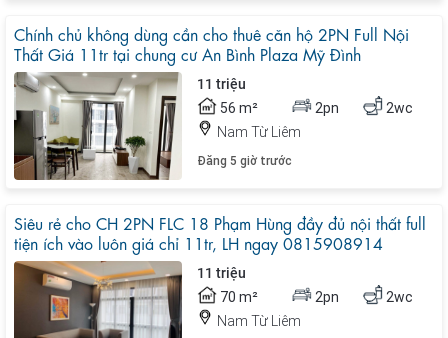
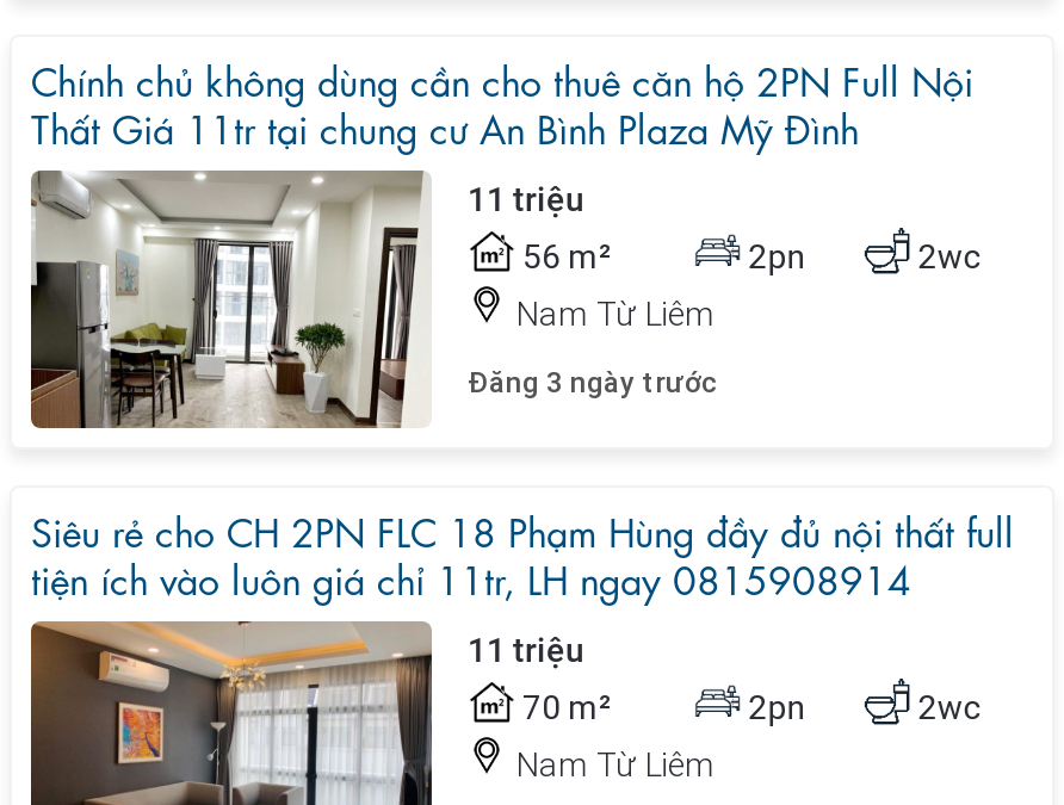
- Đăng 5 giờ trước
+ Đăng 3 ngày trước
